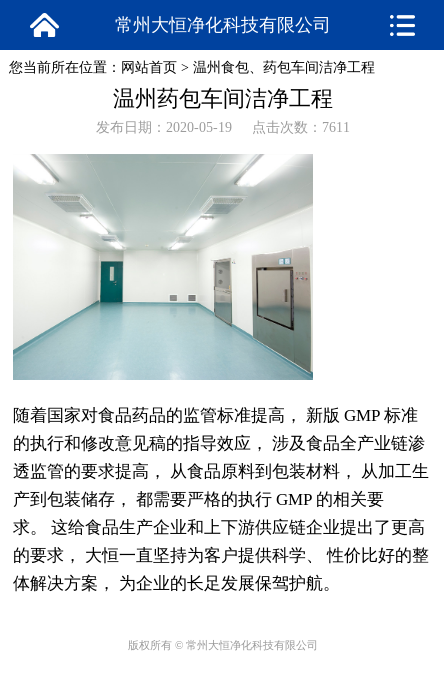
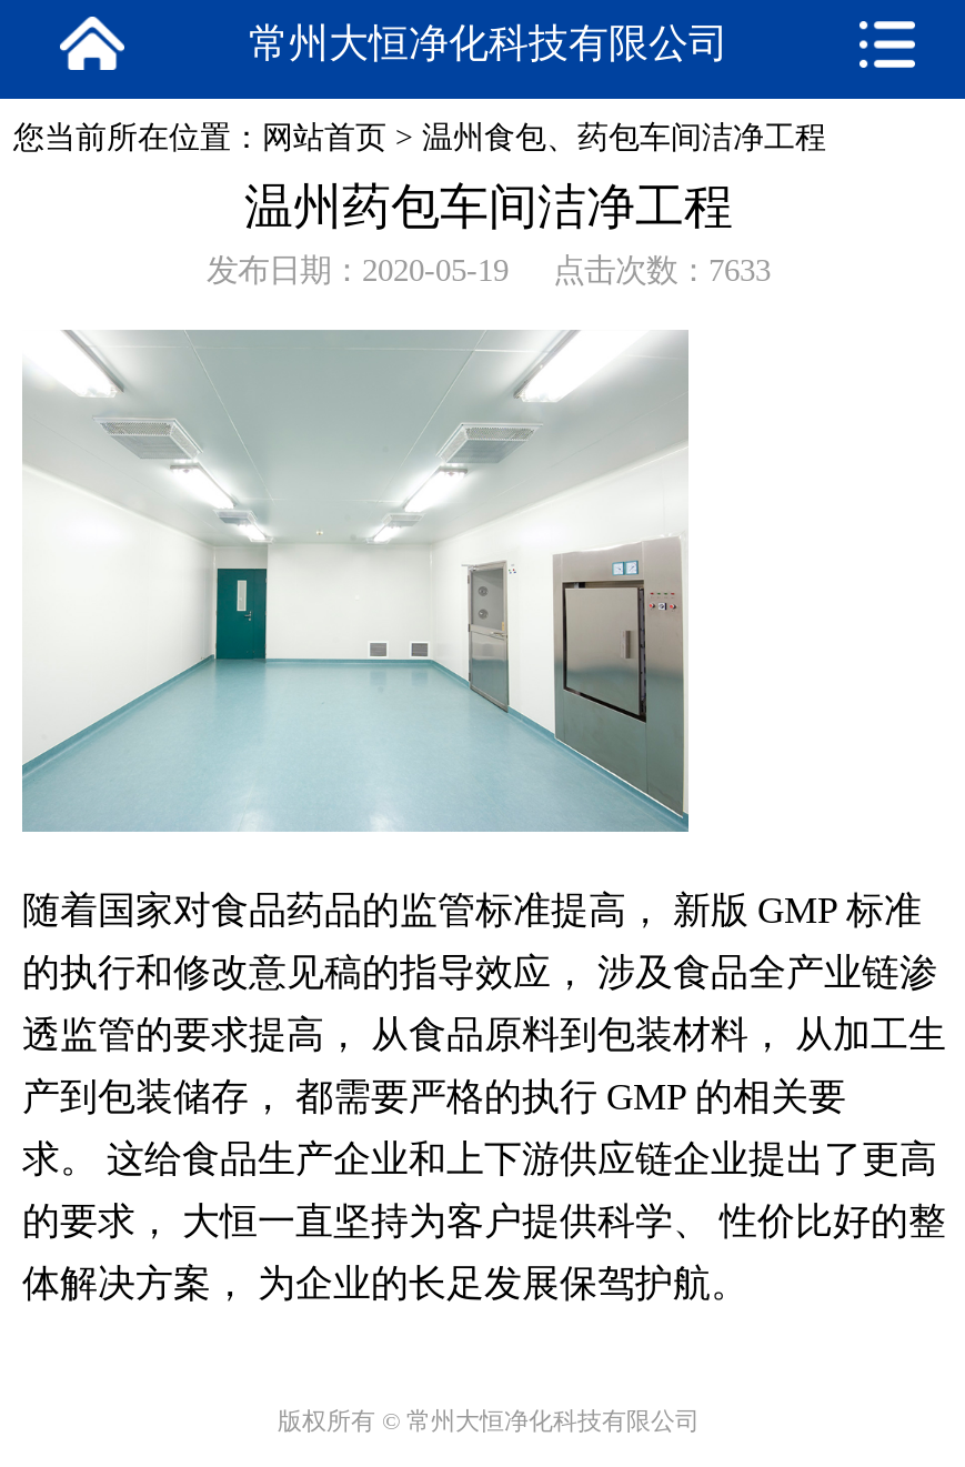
- 发布日期：2020-05-19 点击次数：7611
+ 发布日期：2020-05-19 点击次数：7633
